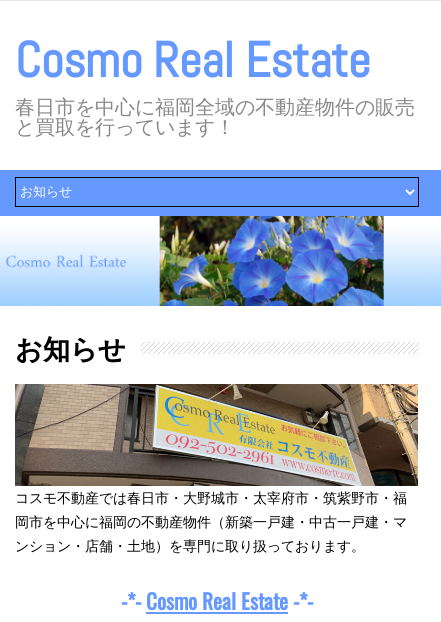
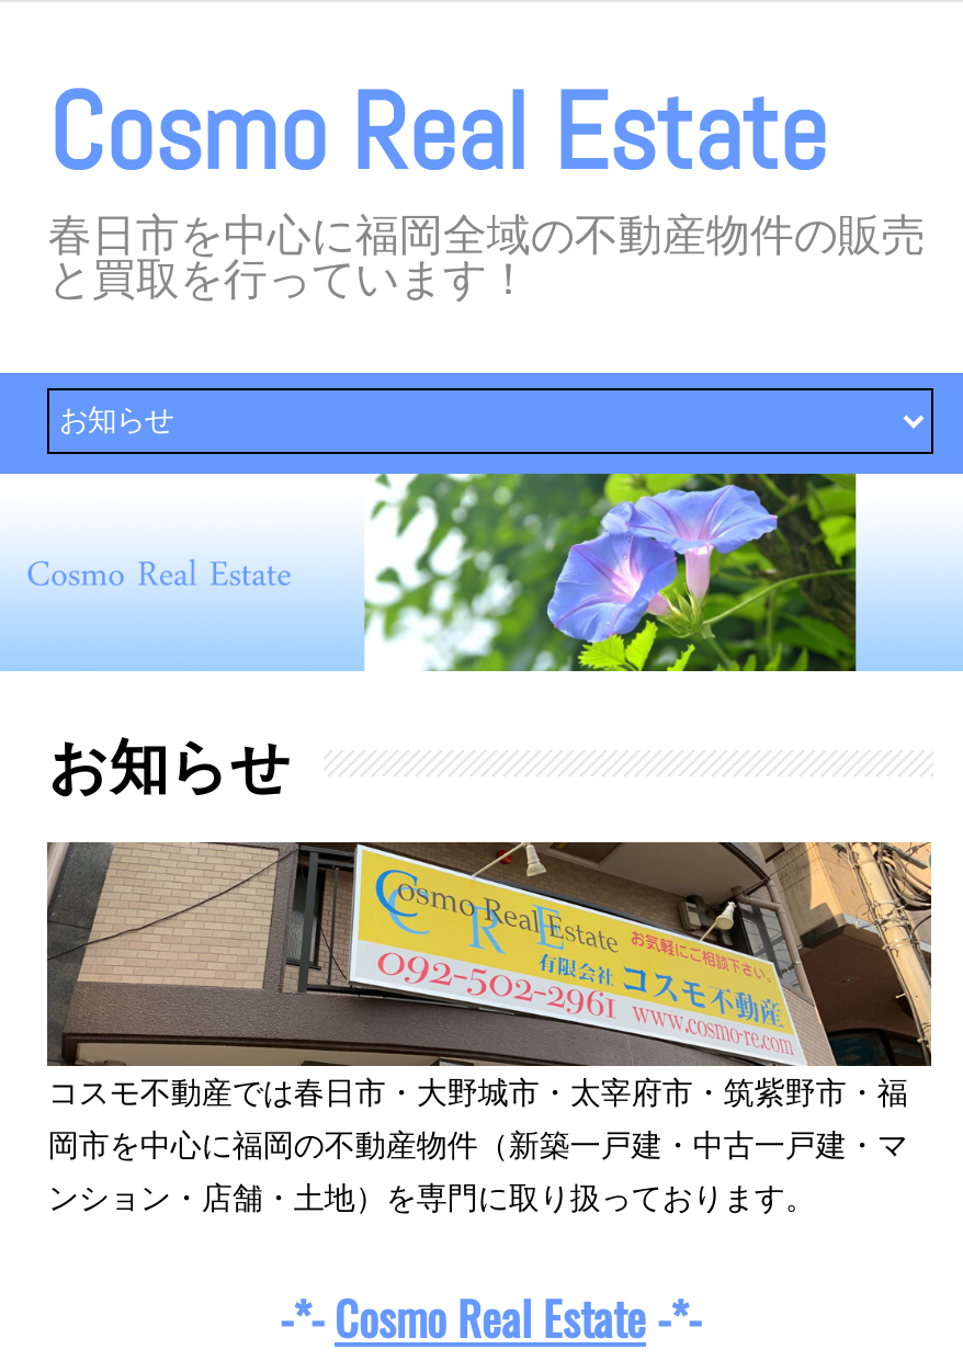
- [image]
+ [image]
